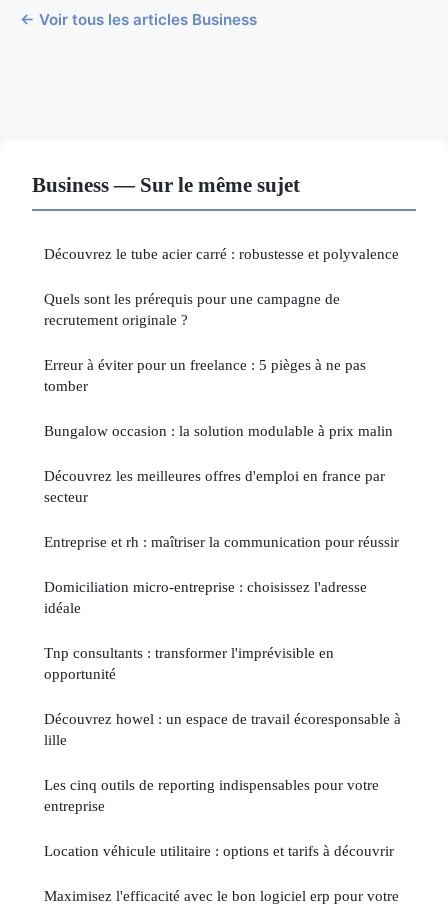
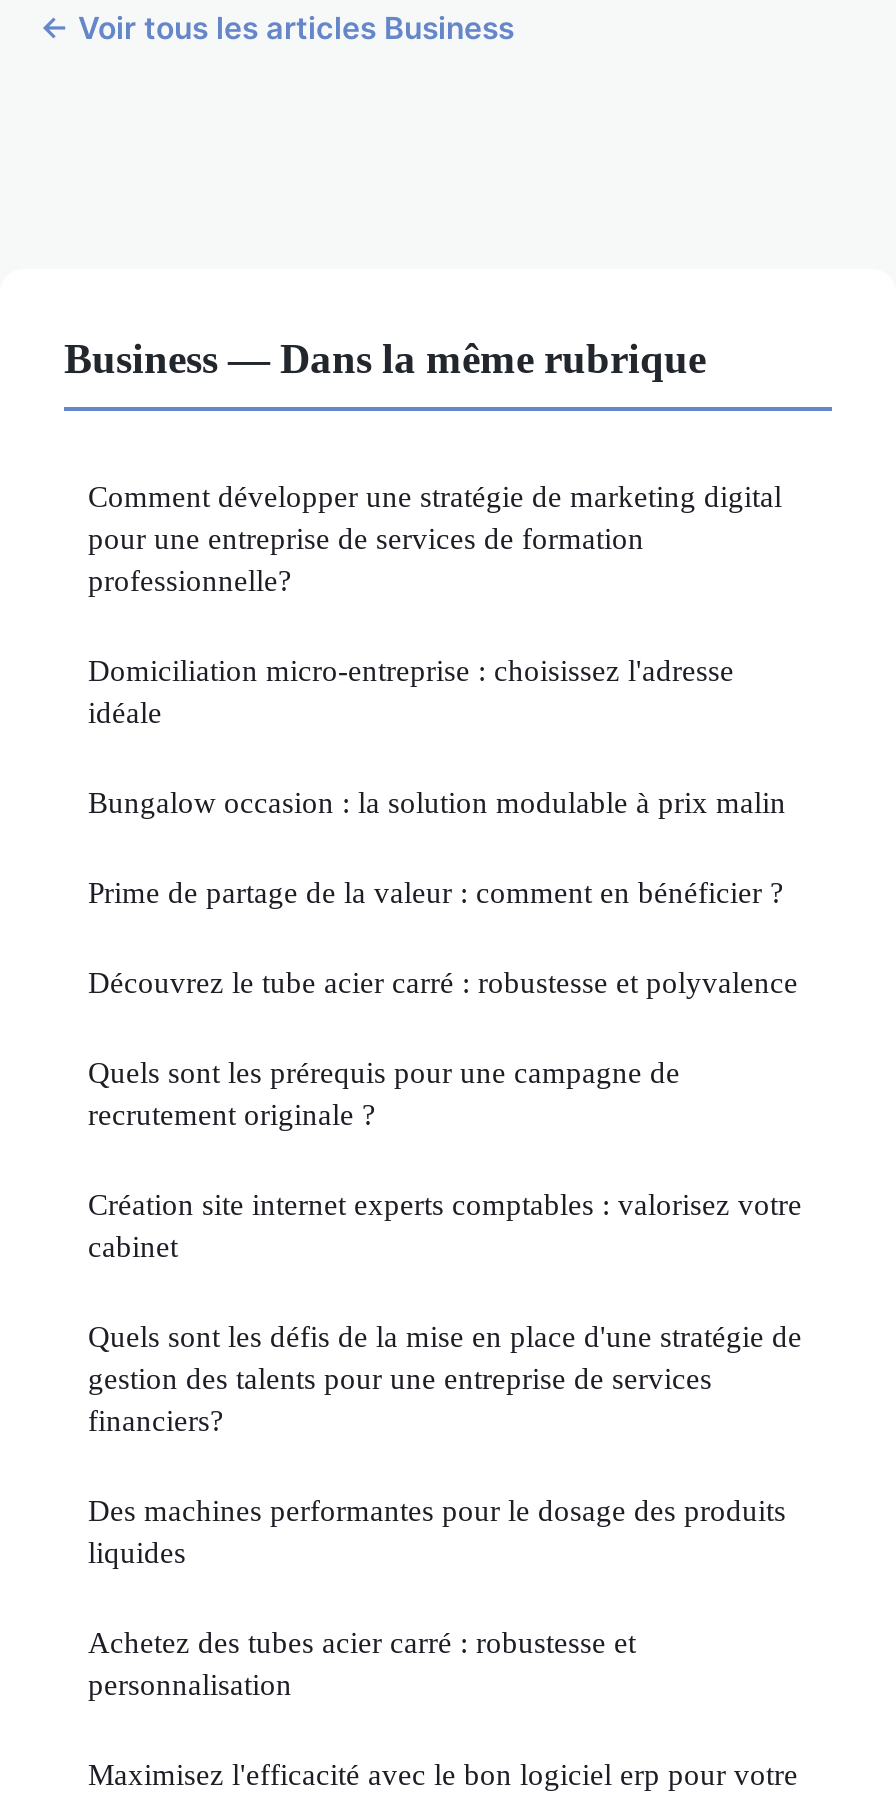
- Business — Sur le même sujet
+ Business — Dans la même rubrique
+ Comment développer une stratégie de marketing digital
+ pour une entreprise de services de formation
+ professionnelle?
+ Prime de partage de la valeur : comment en bénéficier ?

moved down: Découvrez le tube acier carré : robustesse et polyvalence | Quels sont les prérequis pour une campagne de | recrutement originale ?

- Erreur à éviter pour un freelance : 5 pièges à ne pas
- tomber
- Découvrez les meilleures offres d'emploi en france par
- secteur
- Entreprise et rh : maîtriser la communication pour réussir
- Tnp consultants : transformer l'imprévisible en
- opportunité
- Découvrez howel : un espace de travail écoresponsable à
- lille
- Les cinq outils de reporting indispensables pour votre
- entreprise
- Location véhicule utilitaire : options et tarifs à découvrir
+ Création site internet experts comptables : valorisez votre
+ cabinet
+ Quels sont les défis de la mise en place d'une stratégie de
+ gestion des talents pour une entreprise de services
+ financiers?
+ Des machines performantes pour le dosage des produits
+ liquides
+ Achetez des tubes acier carré : robustesse et
+ personnalisation

moved up: Bungalow occasion : la solution modulable à prix malin

moved up: Domiciliation micro-entreprise : choisissez l'adresse | idéale
